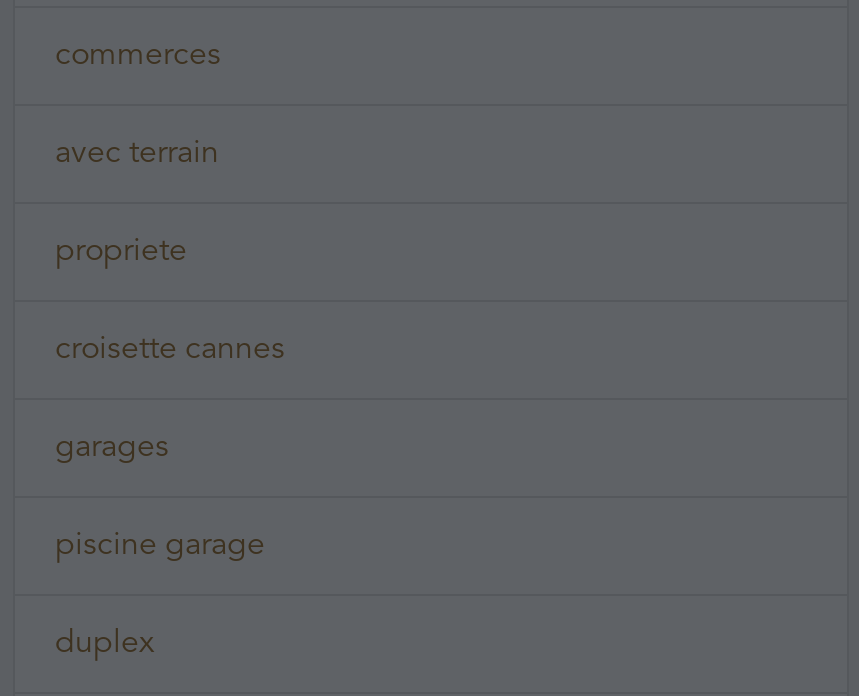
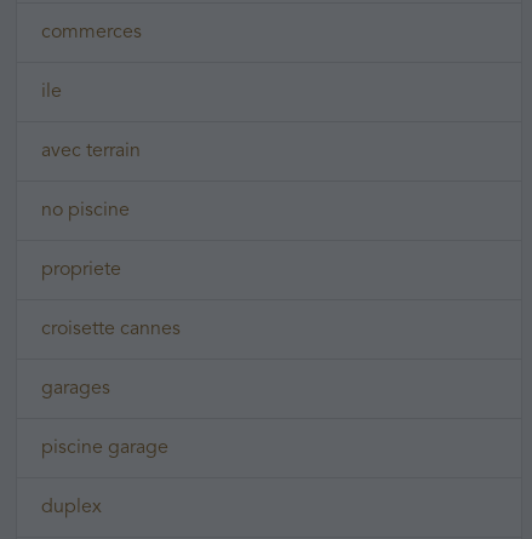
+ ile

+ no piscine
